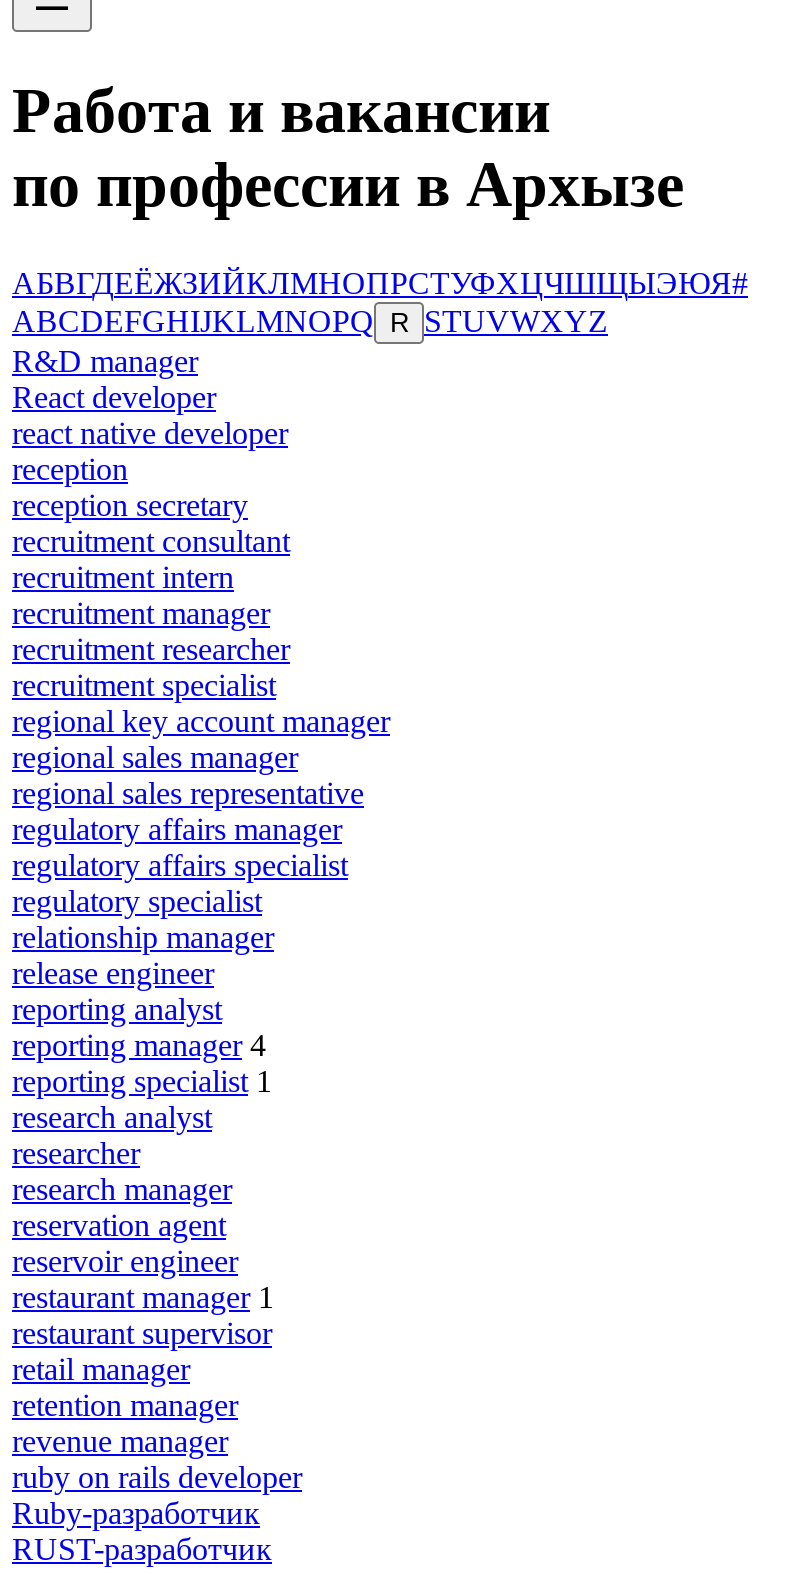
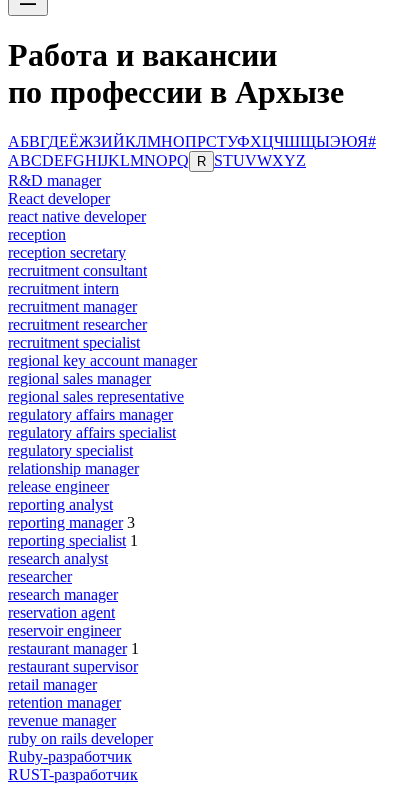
- reporting manager 4
+ reporting manager 3
